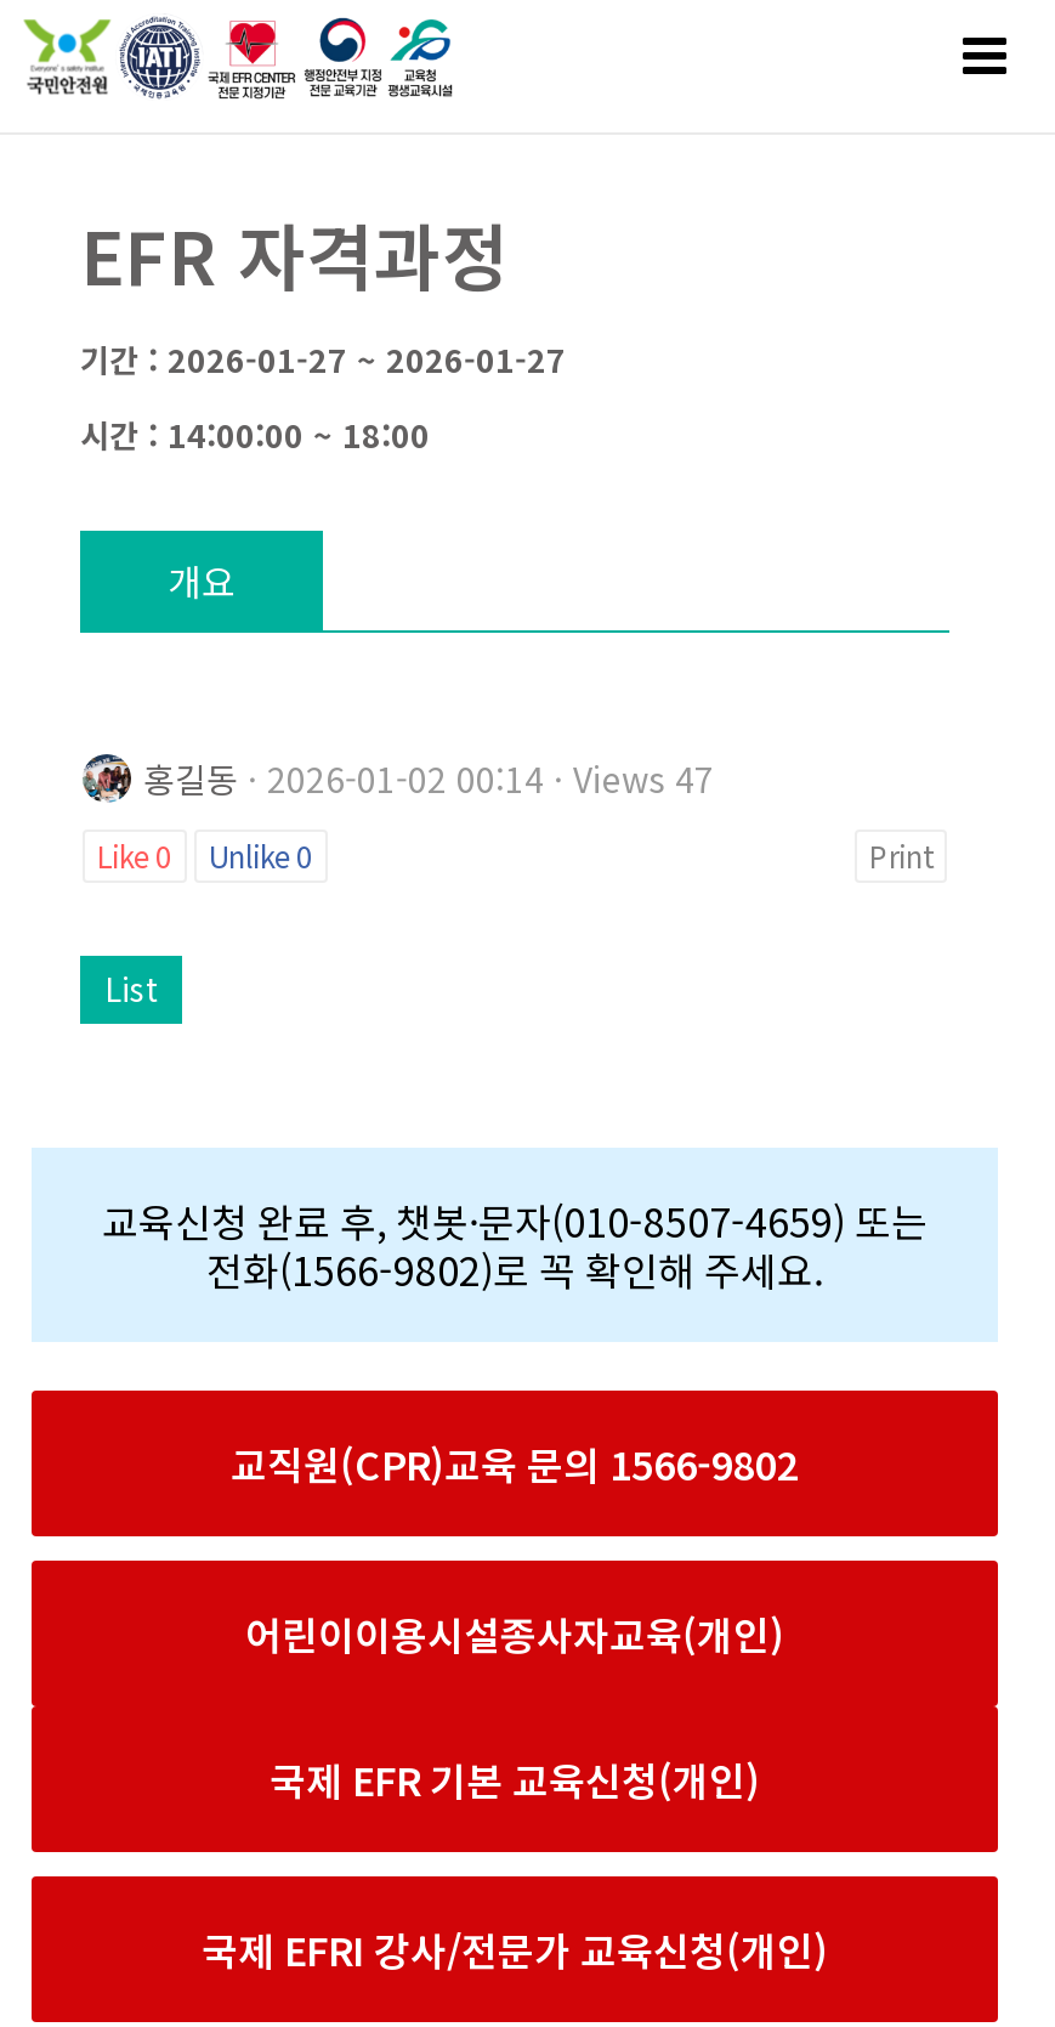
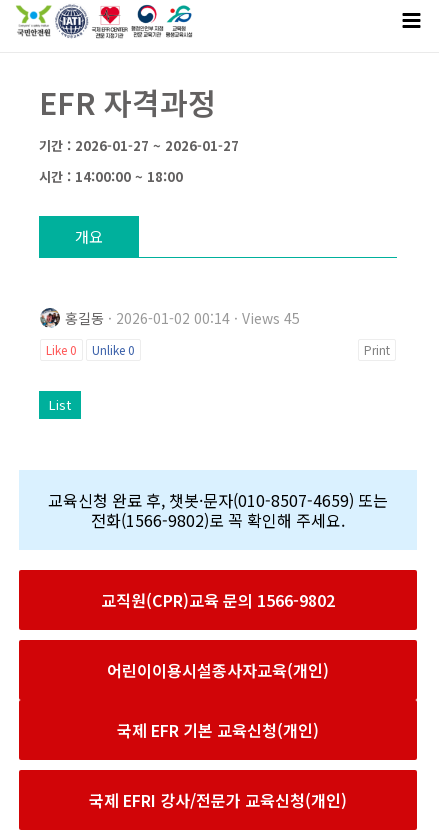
- 홍길동 · 2026-01-02 00:14 · Views 47
+ 홍길동 · 2026-01-02 00:14 · Views 45
